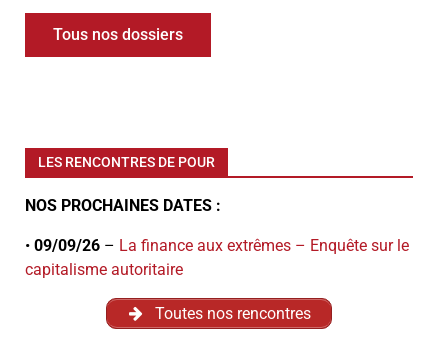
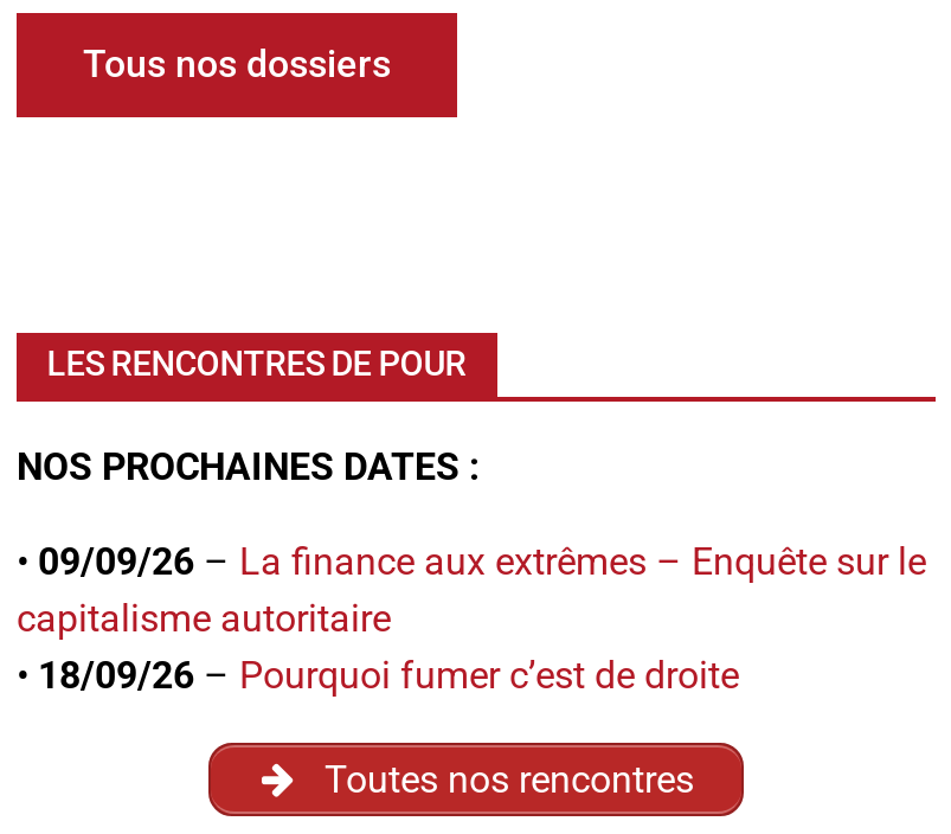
+ • 18/09/26 – Pourquoi fumer c’est de droite
